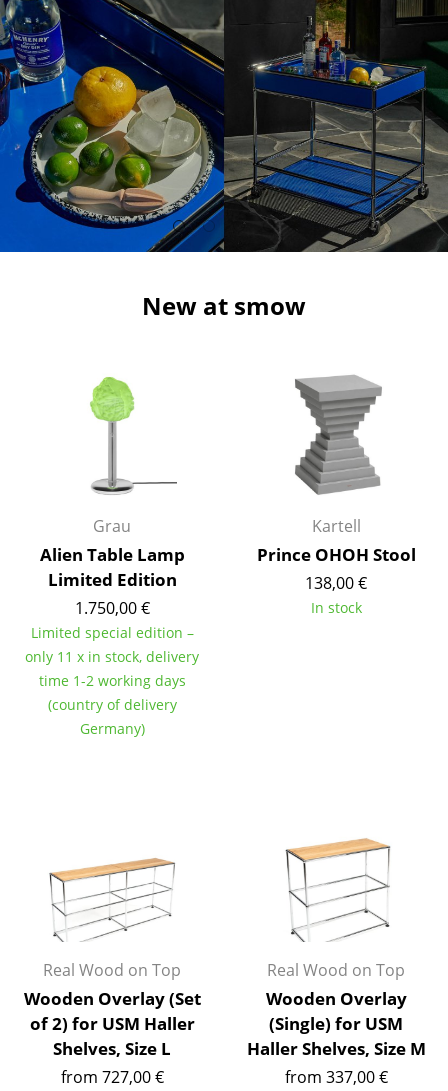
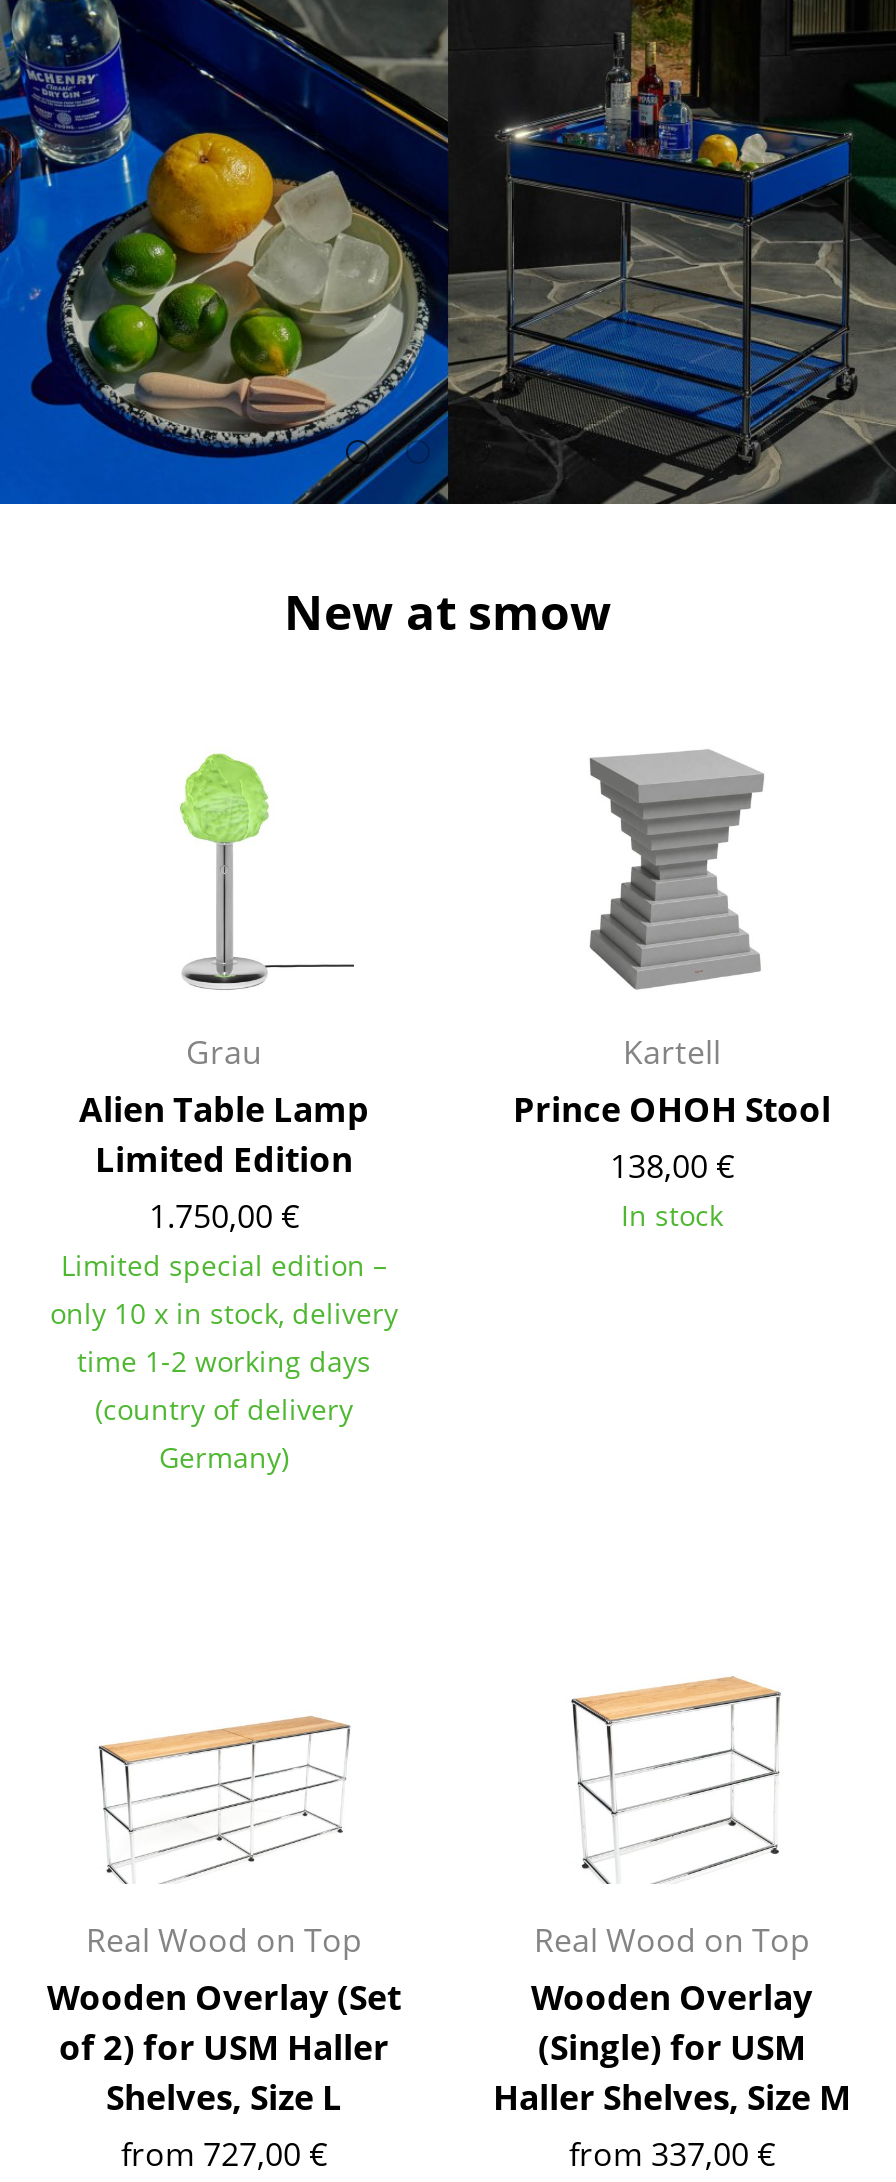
- only 11 x in stock, delivery
+ only 10 x in stock, delivery
